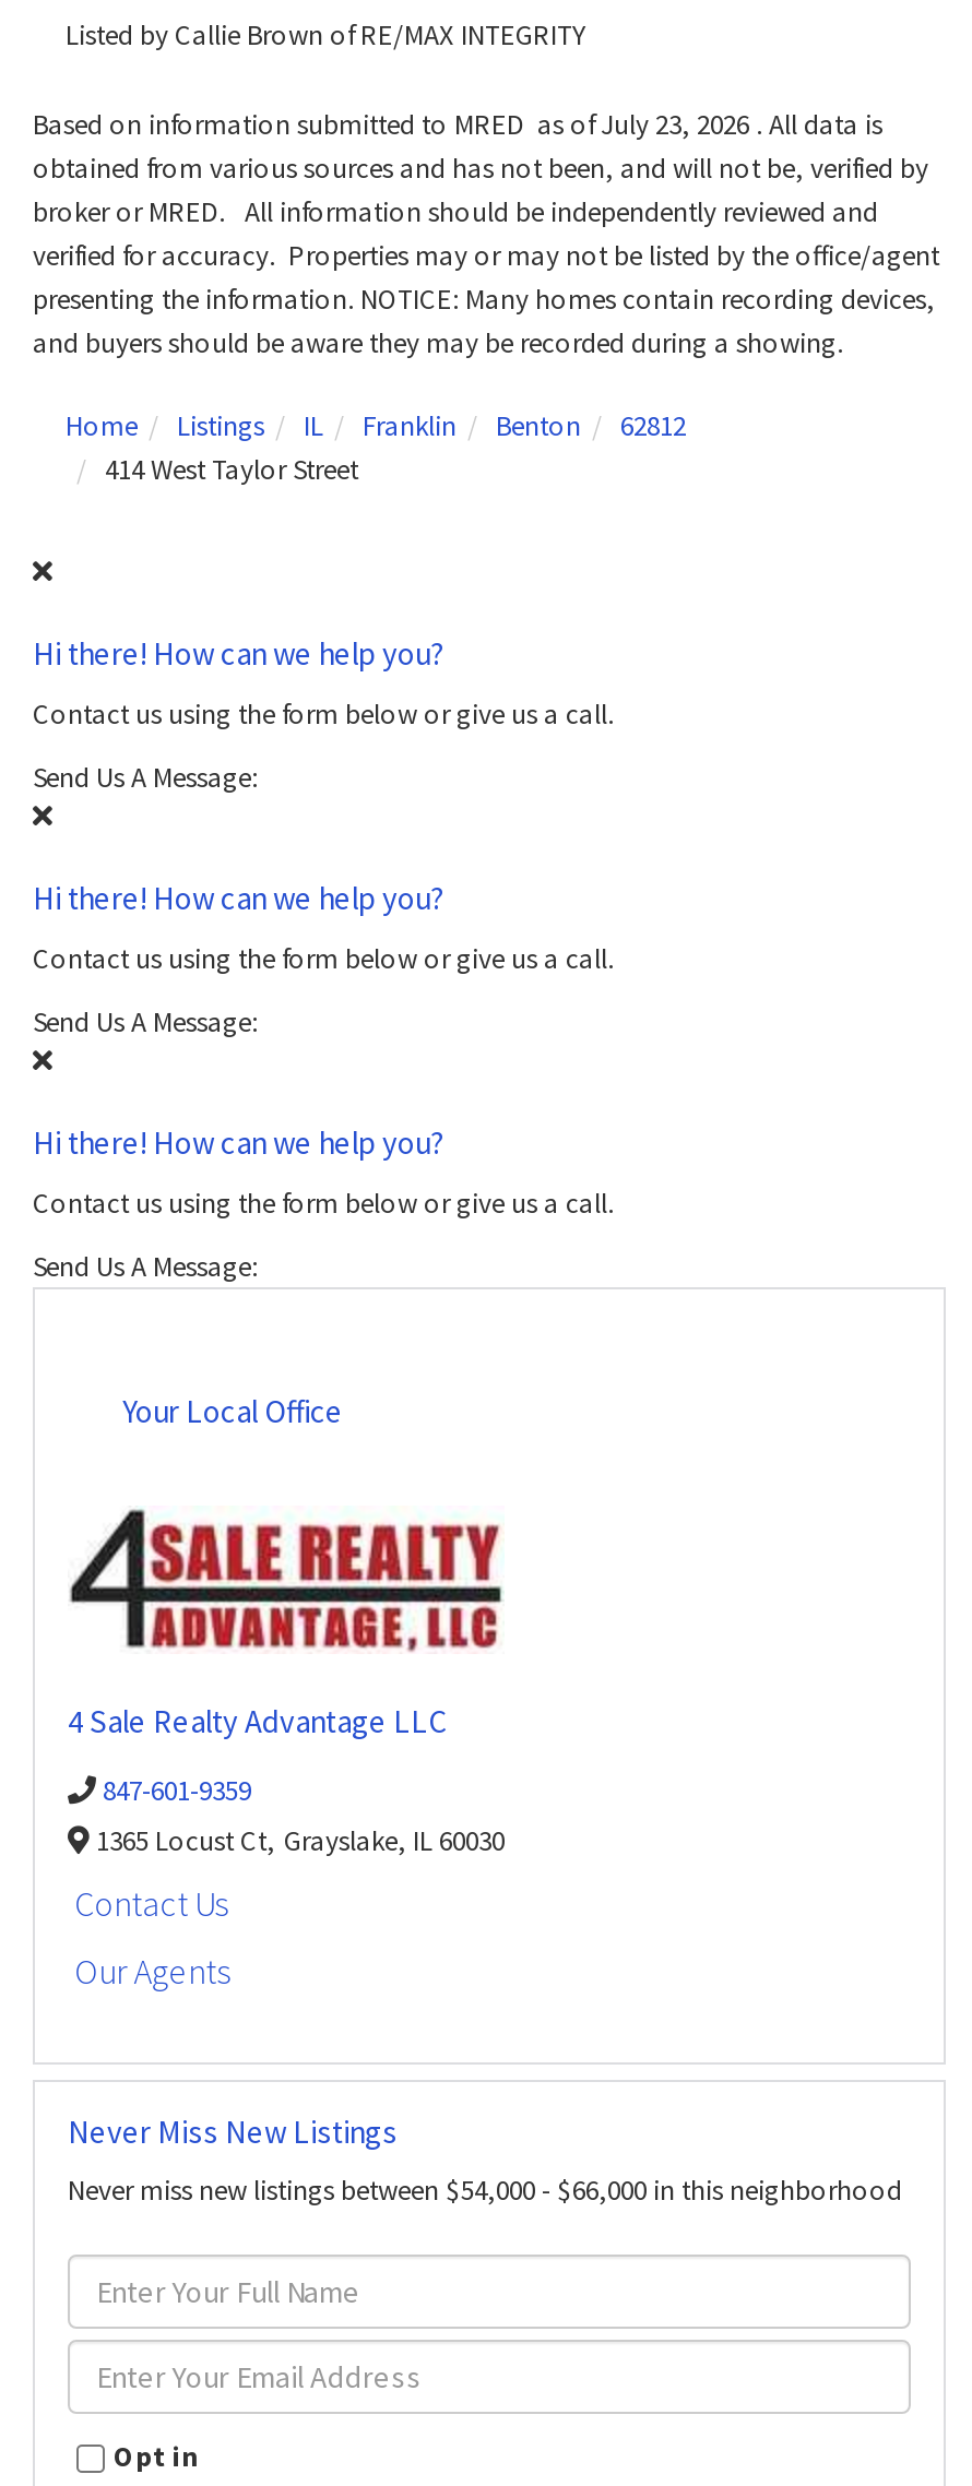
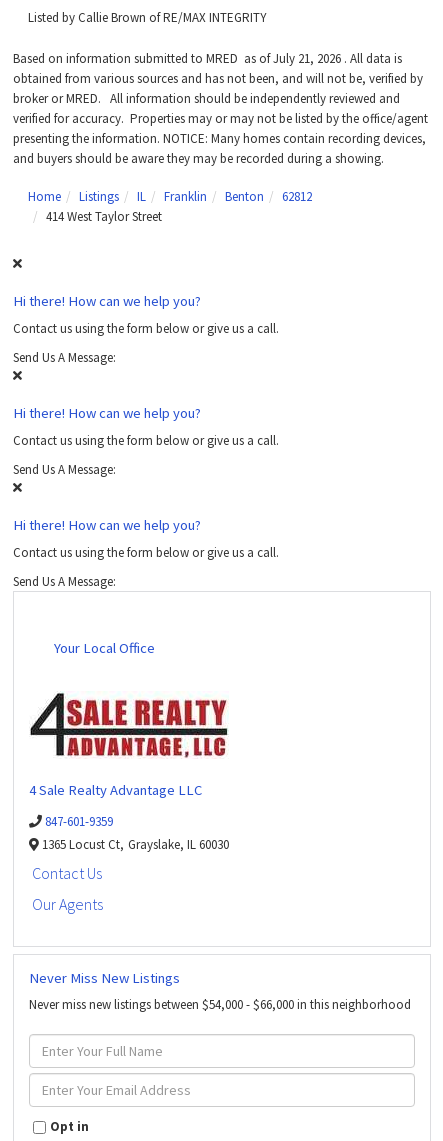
- Based on information submitted to MRED as of July 23, 2026 . All data is
+ Based on information submitted to MRED as of July 21, 2026 . All data is
